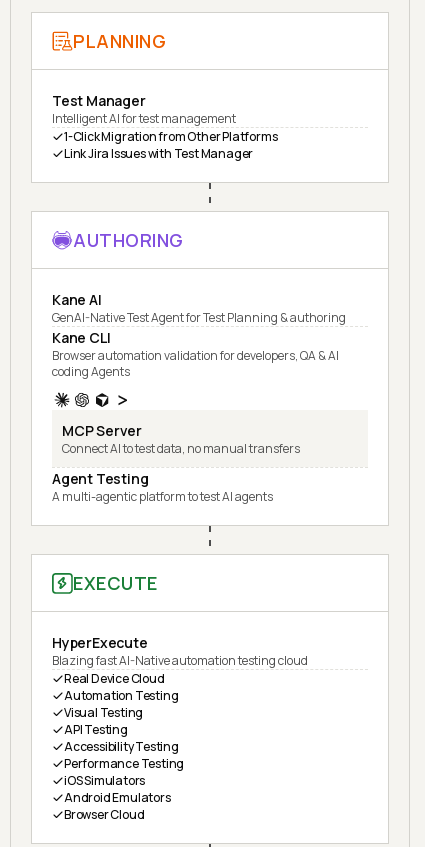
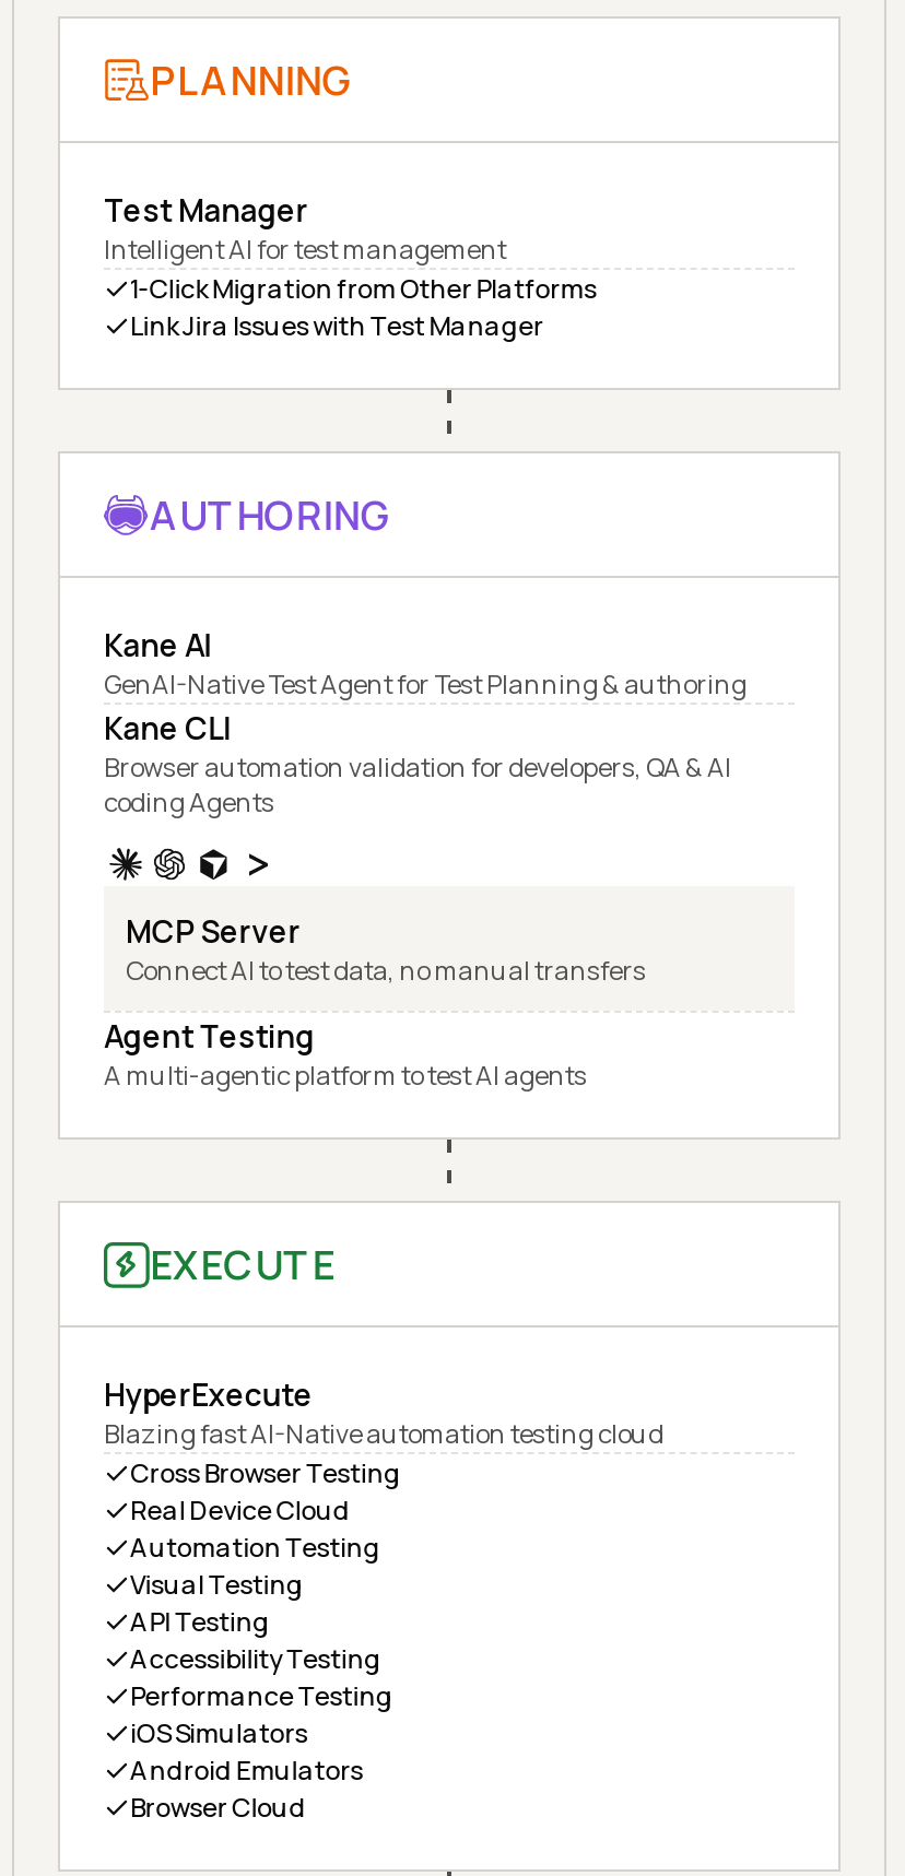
+ Cross Browser Testing
